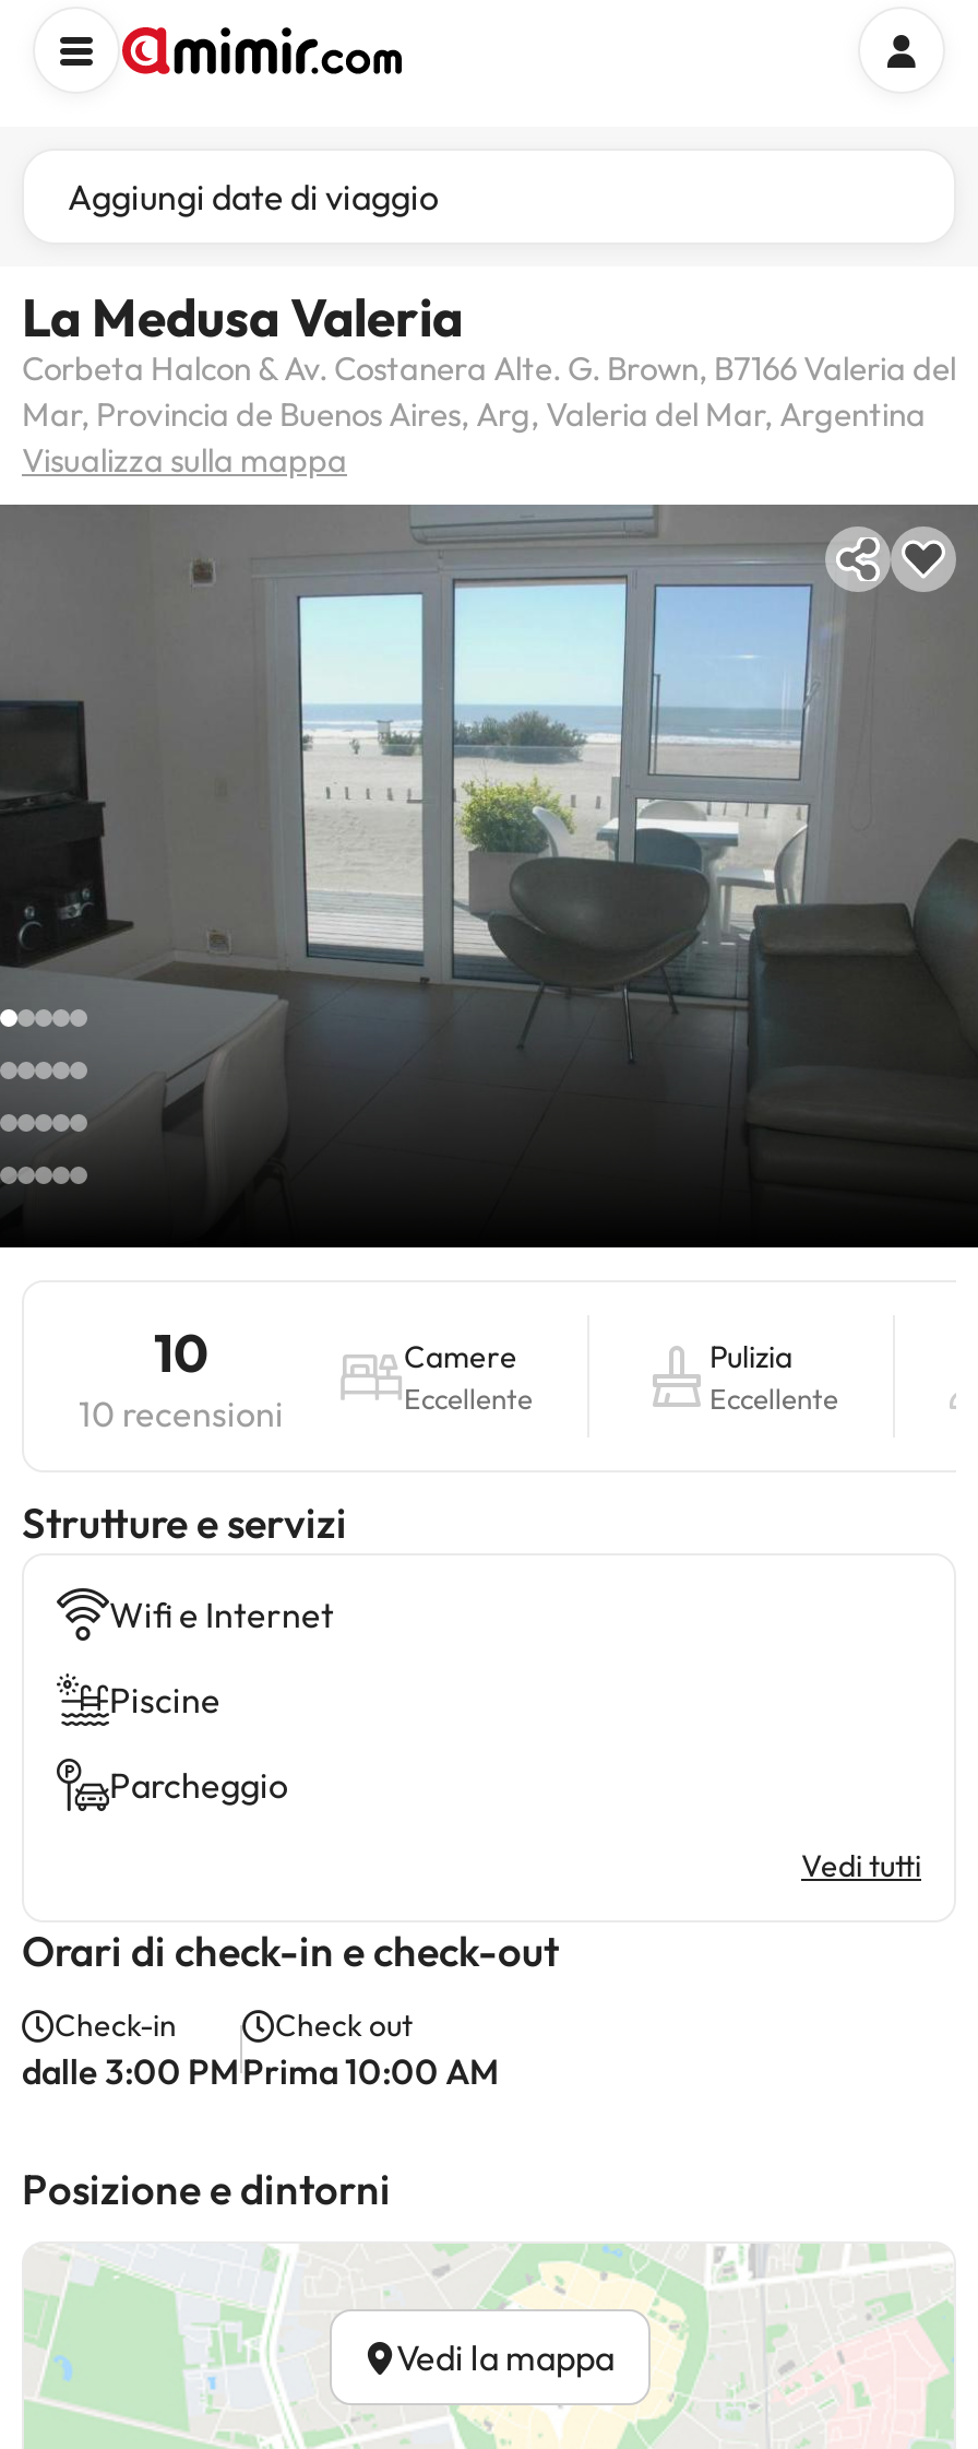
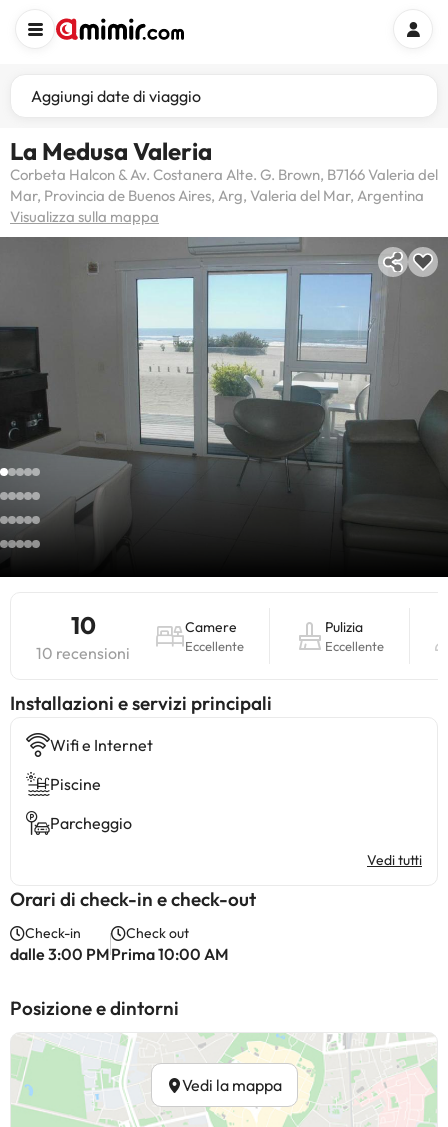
- Strutture e servizi
+ Installazioni e servizi principali
